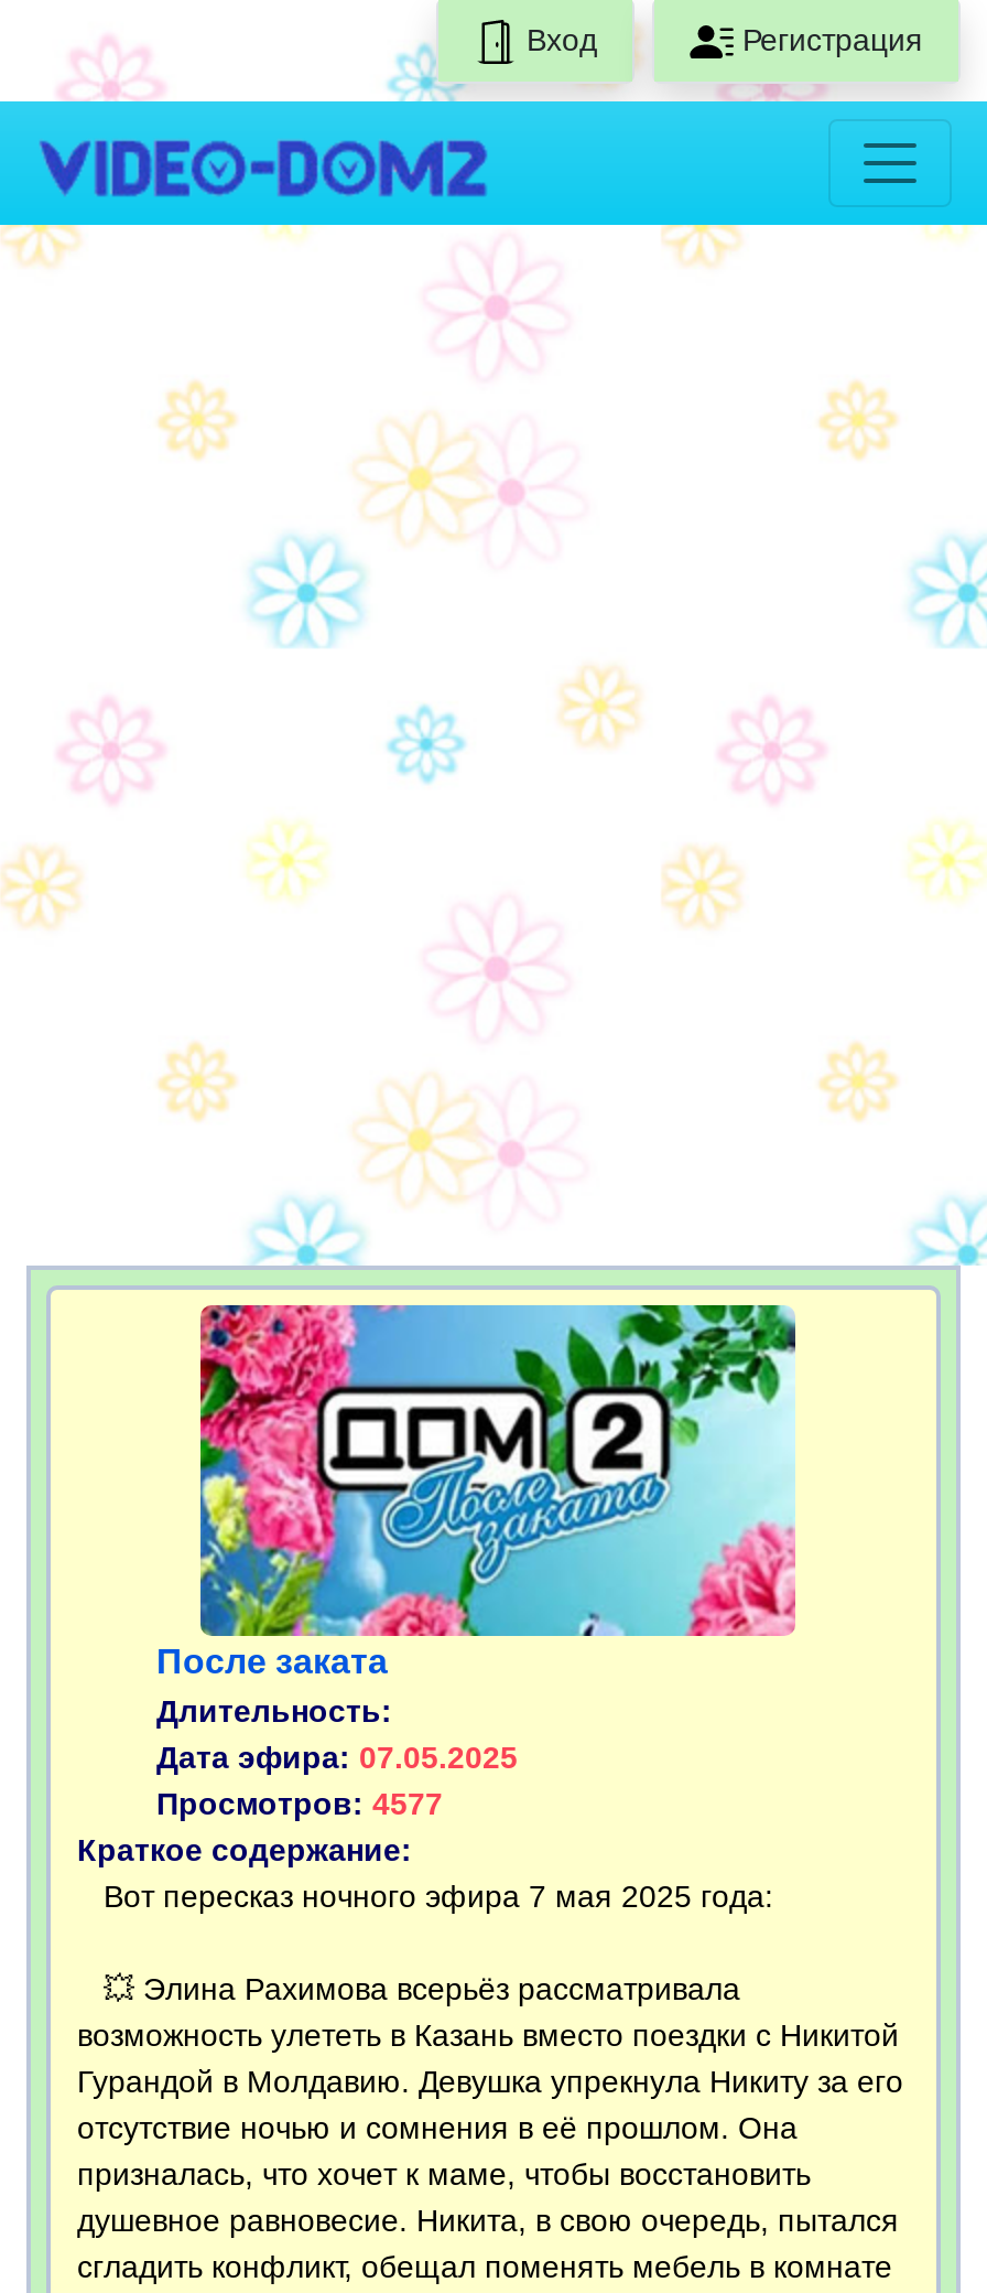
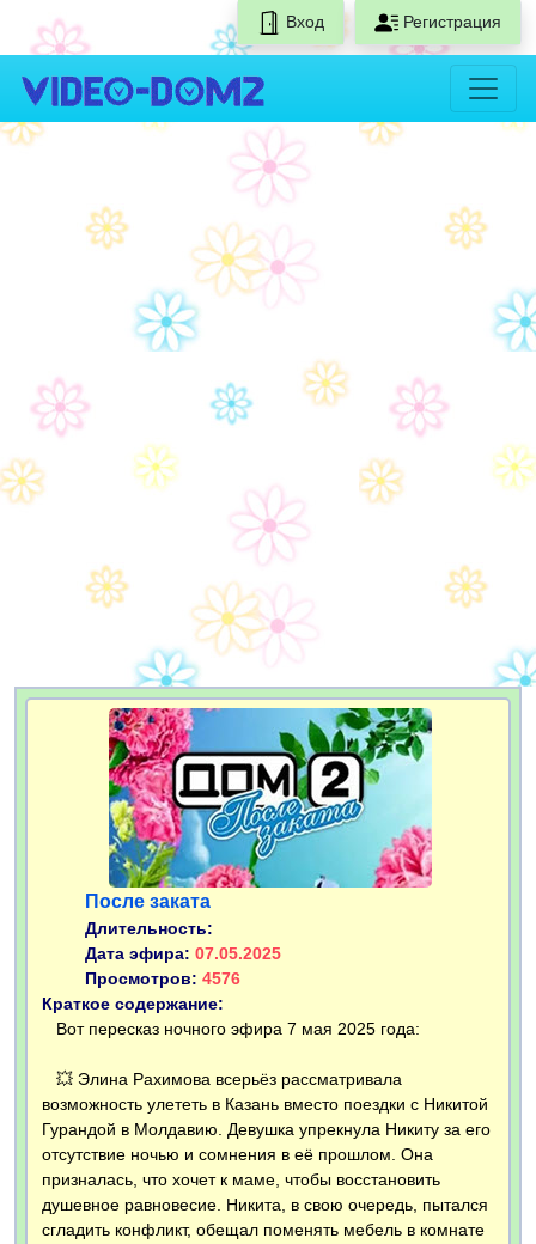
- Просмотров: 4577
+ Просмотров: 4576
